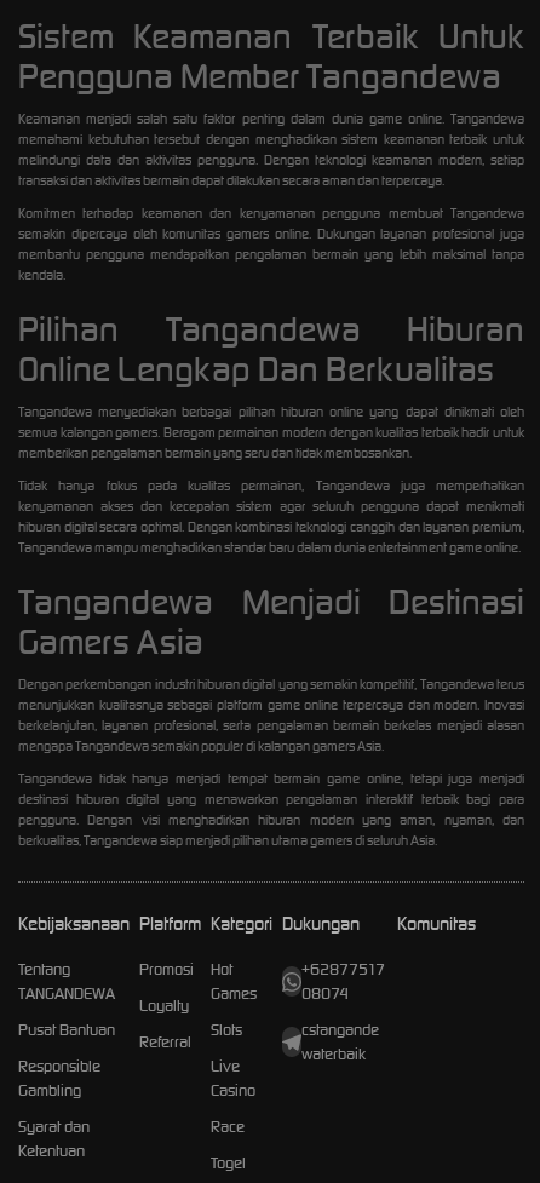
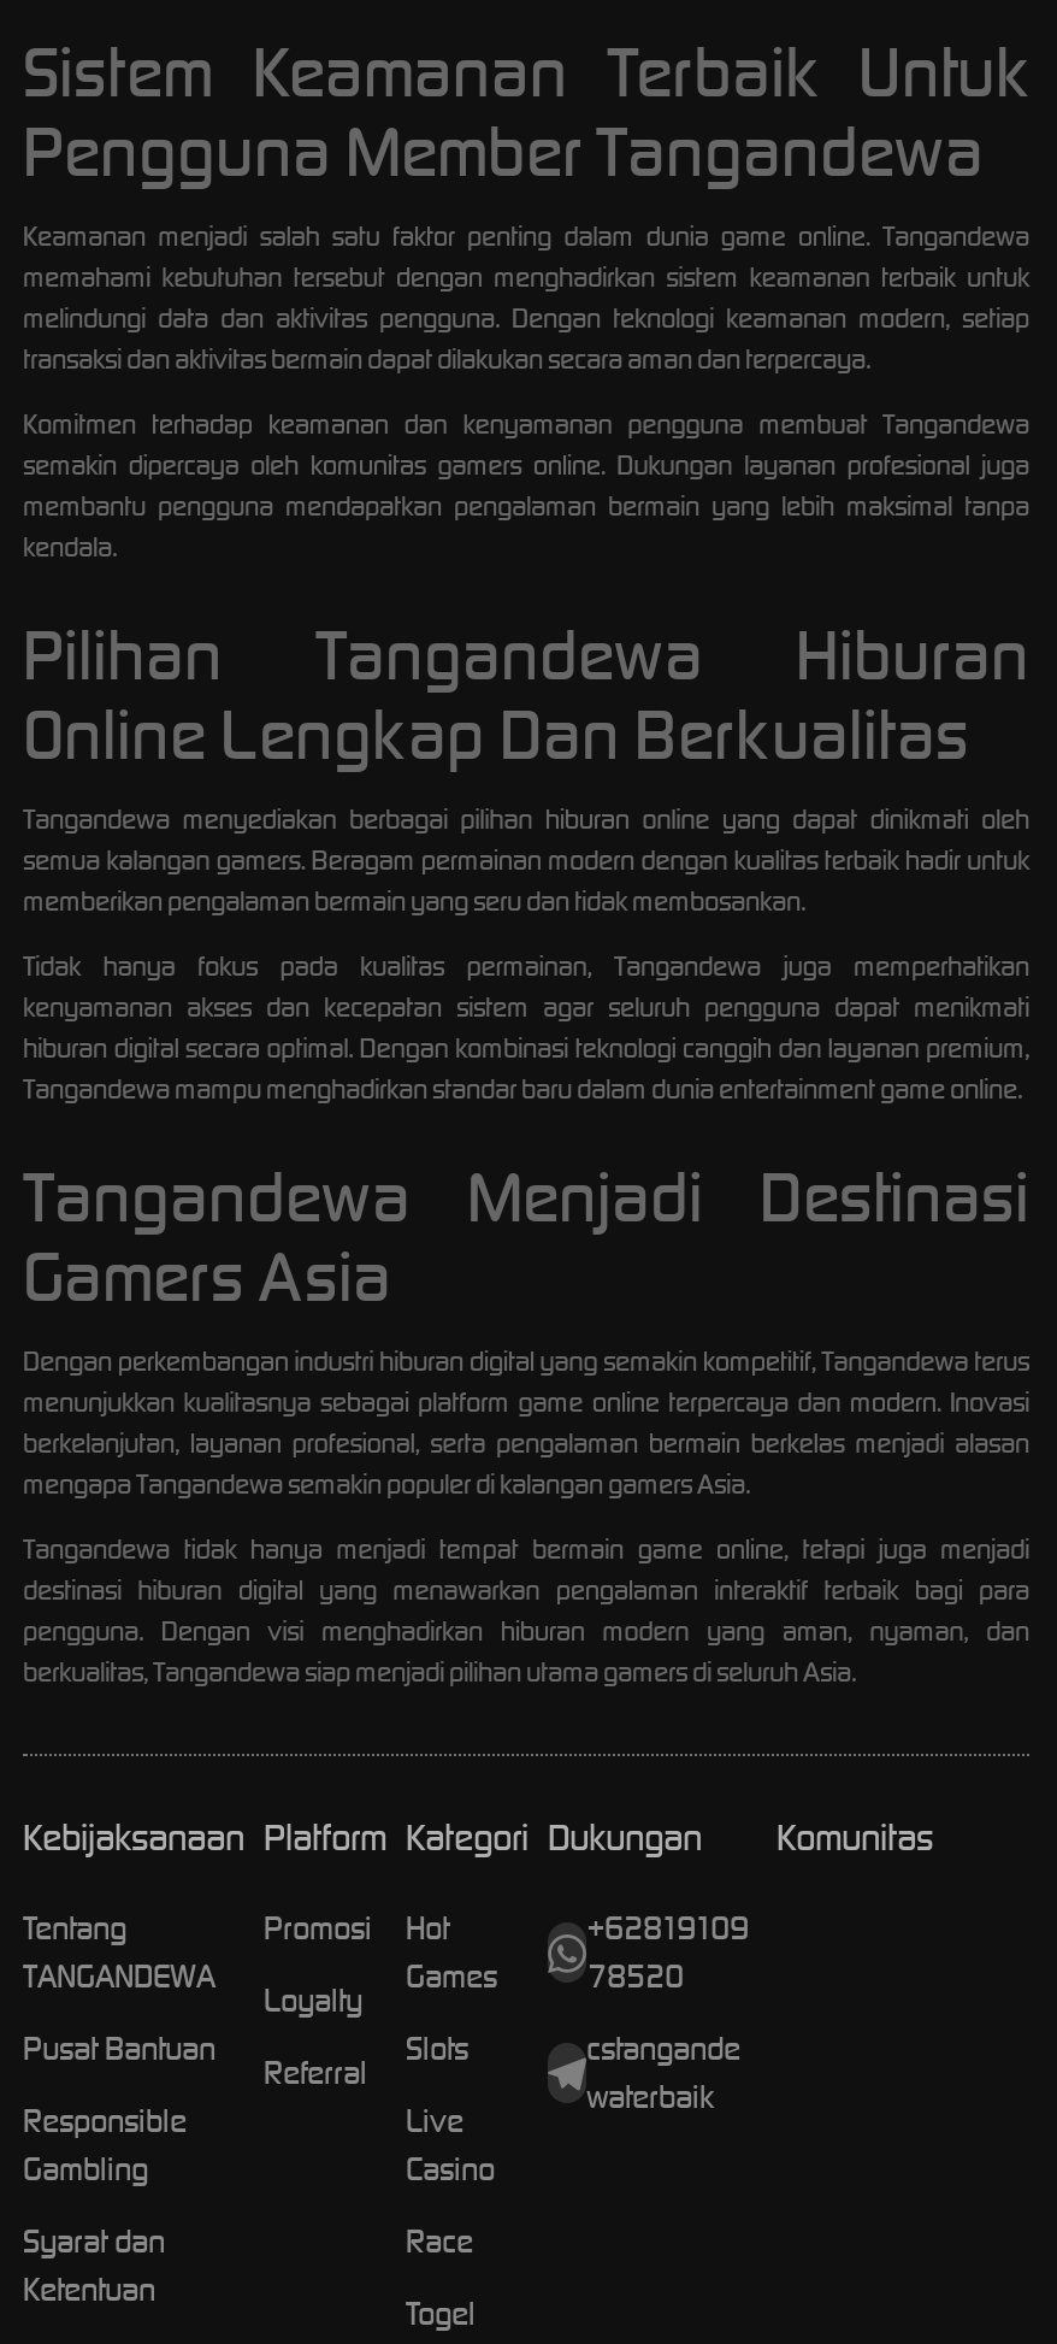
- +62877517
+ +62819109

- 08074
+ 78520
